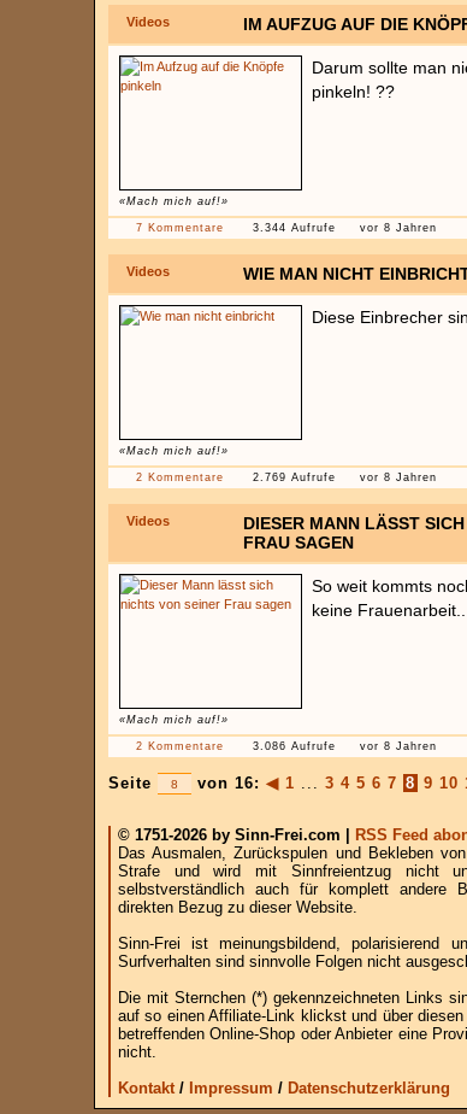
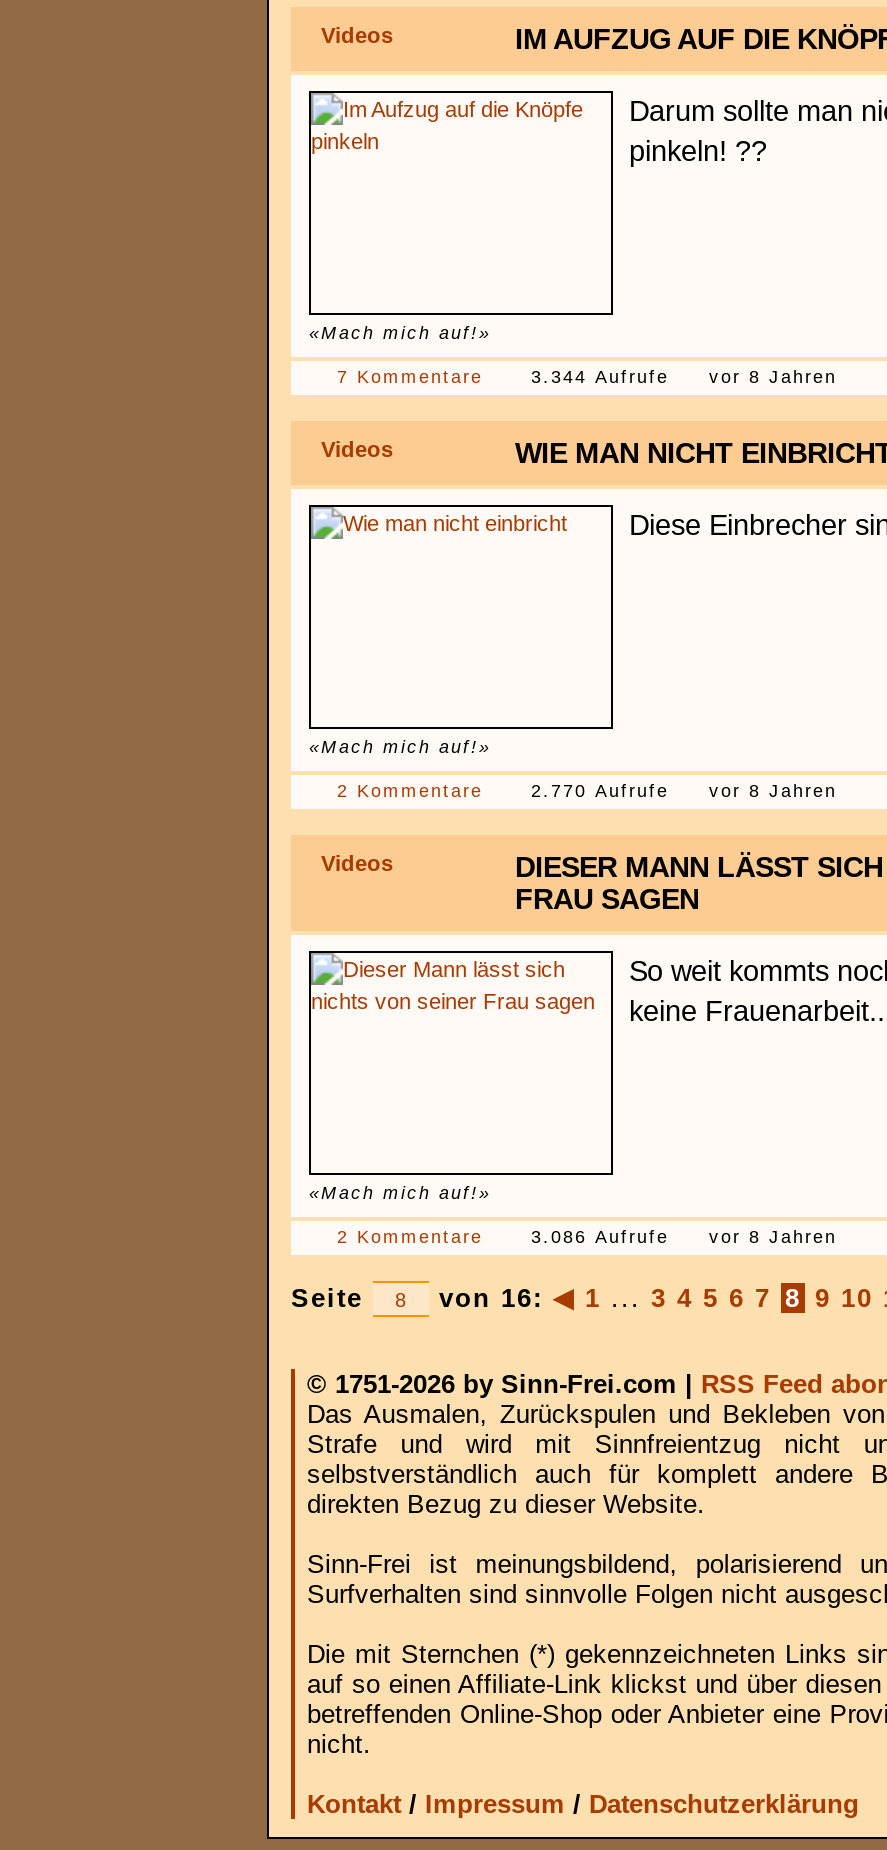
- 2.769 Aufrufe vor 8 Jahren
+ 2.770 Aufrufe vor 8 Jahren
